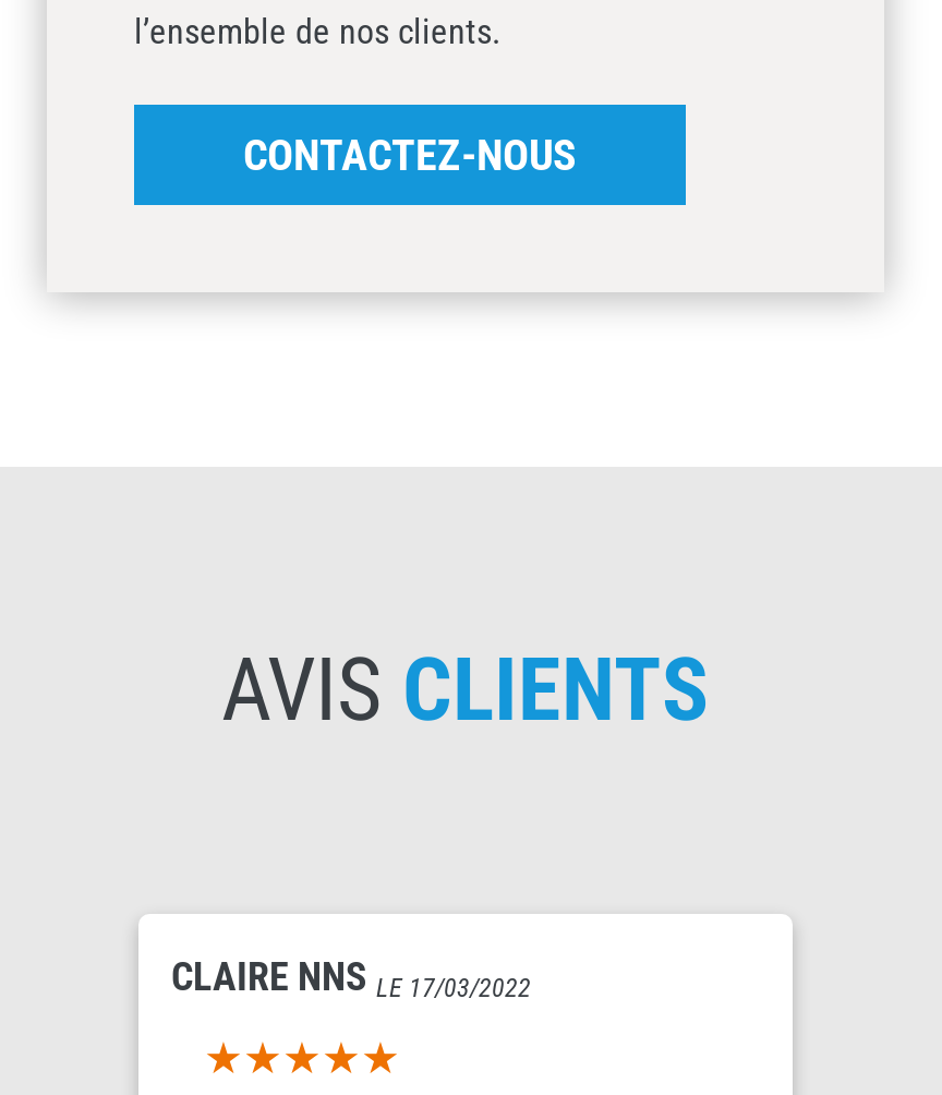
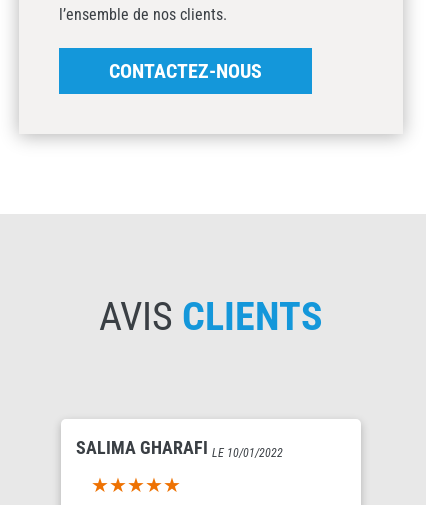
- CLAIRE NNS LE 17/03/2022
+ SALIMA GHARAFI LE 10/01/2022
